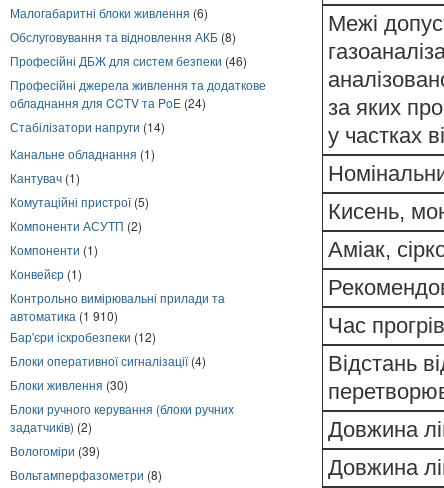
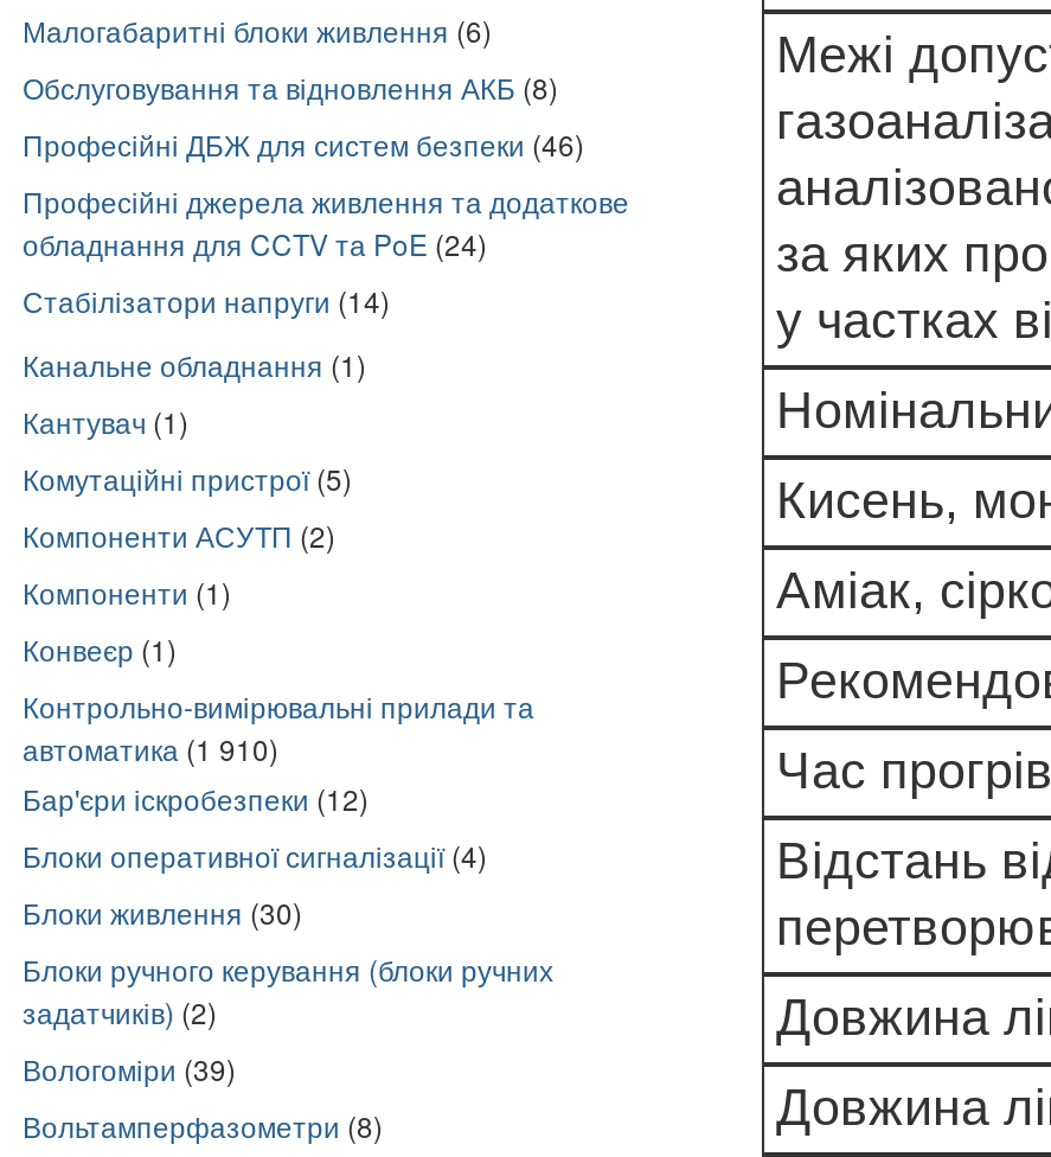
- Конвейєр (1)
- Контрольно вимірювальні прилади та
+ Конвеєр (1)
+ Контрольно-вимірювальні прилади та
